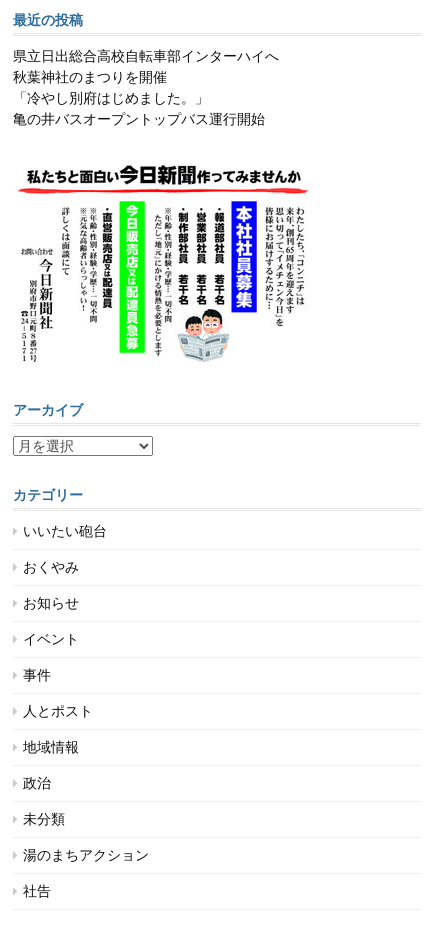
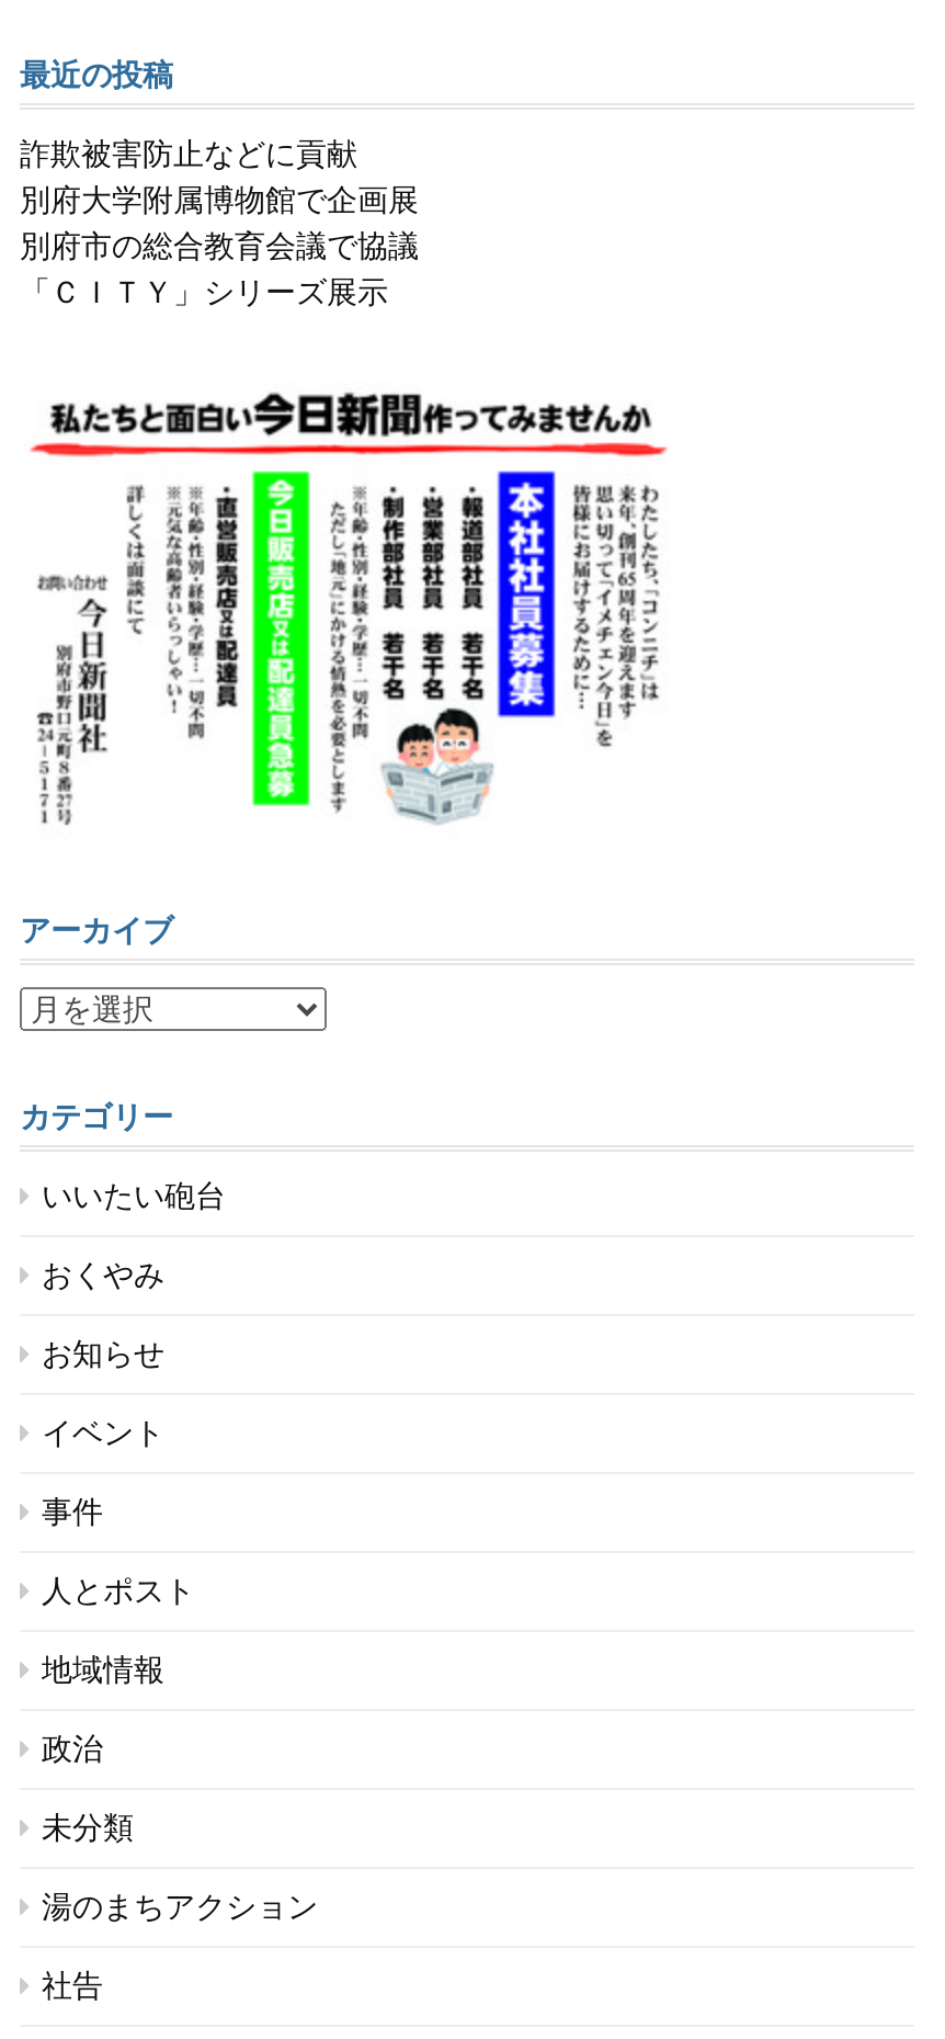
- 県立日出総合高校自転車部インターハイへ
- 秋葉神社のまつりを開催
- 「冷やし別府はじめました。」
- 亀の井バスオープントップバス運行開始
+ 詐欺被害防止などに貢献
+ 別府大学附属博物館で企画展
+ 別府市の総合教育会議で協議
+ 「ＣＩＴＹ」シリーズ展示
